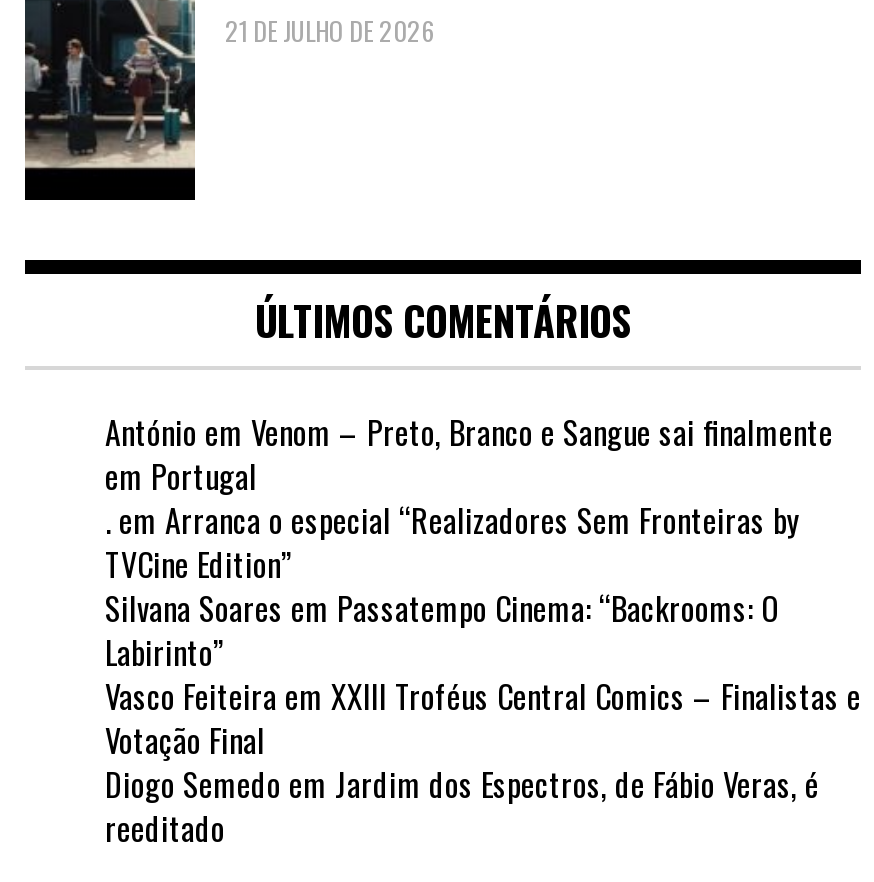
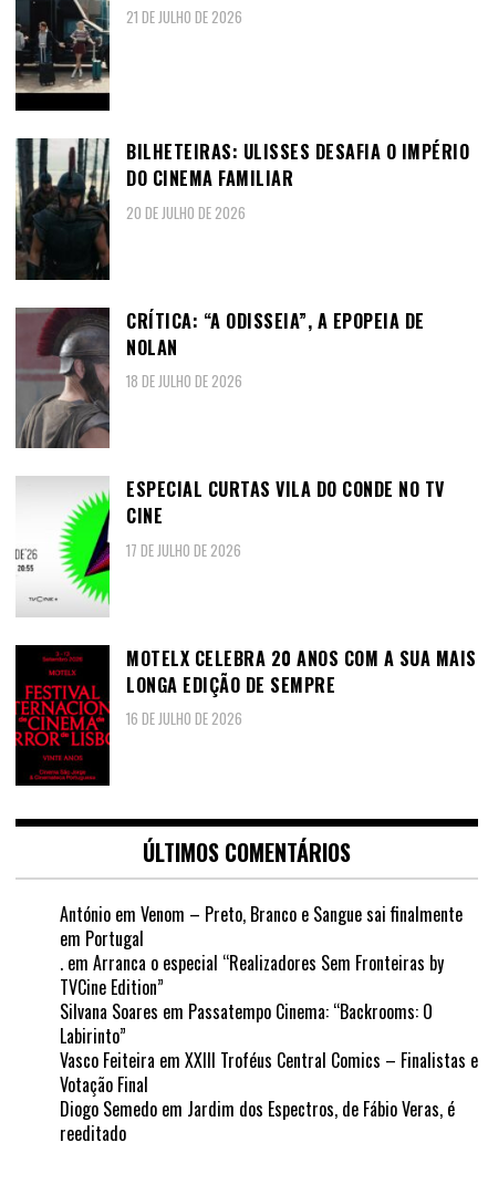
+ [image]
+ MOTELX CELEBRA 20 ANOS COM A SUA MAIS
+ LONGA EDIÇÃO DE SEMPRE
+ 16 DE JULHO DE 2026

+ [image]
+ BILHETEIRAS: ULISSES DESAFIA O IMPÉRIO
+ DO CINEMA FAMILIAR
+ 20 DE JULHO DE 2026

+ [image]
+ CRÍTICA: “A ODISSEIA”, A EPOPEIA DE
+ NOLAN
+ 18 DE JULHO DE 2026

+ [image]
+ ESPECIAL CURTAS VILA DO CONDE NO TV
+ CINE
+ 17 DE JULHO DE 2026
